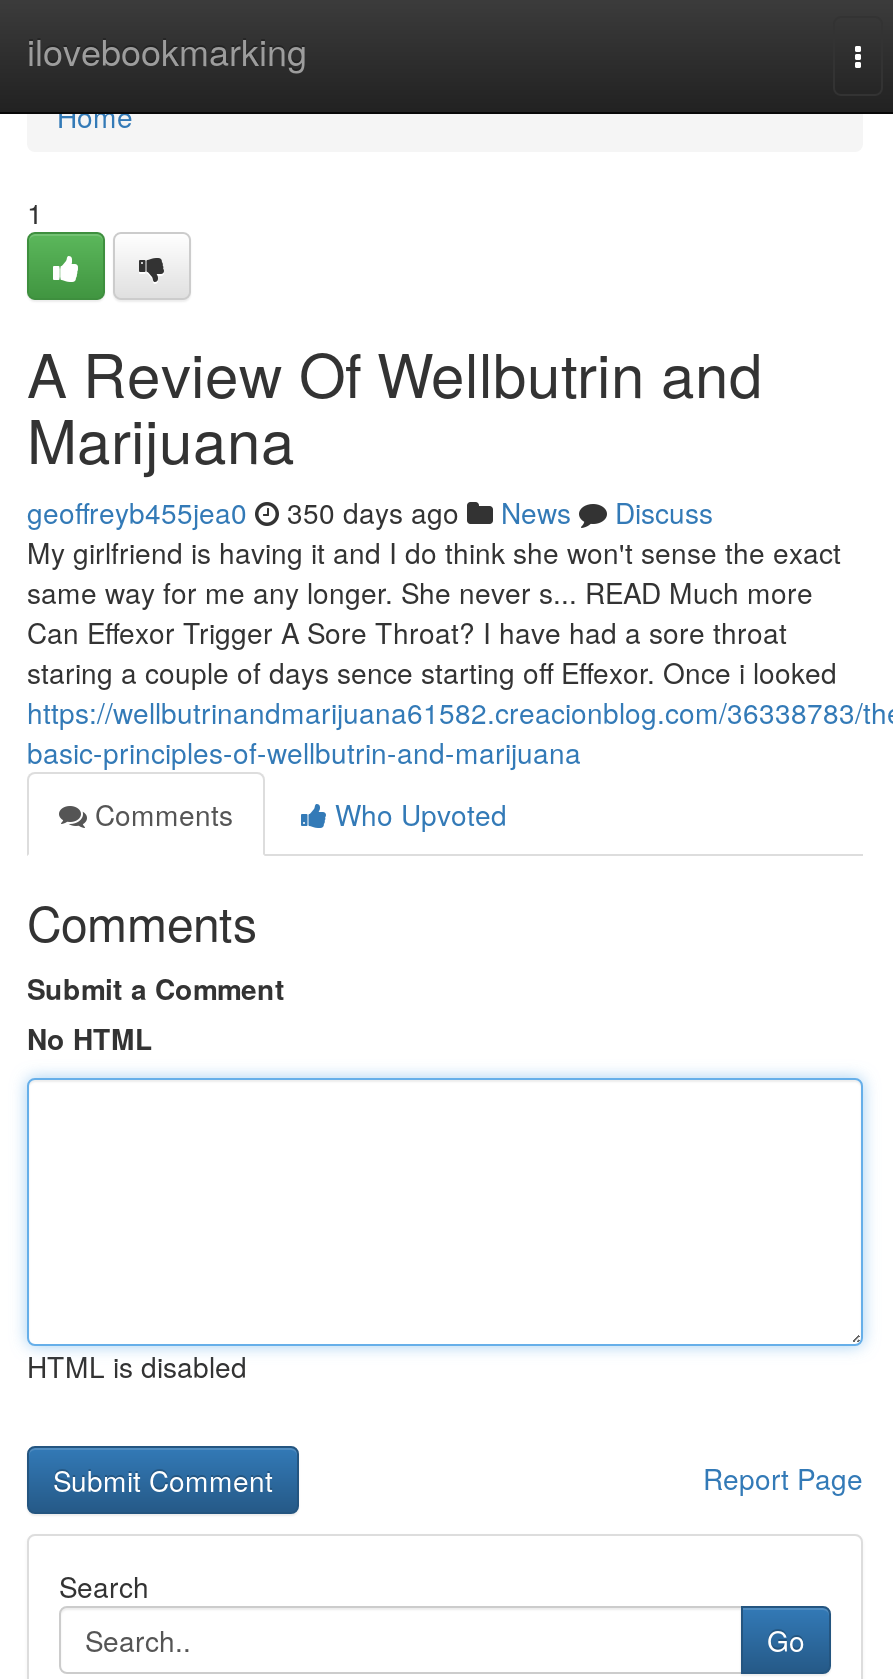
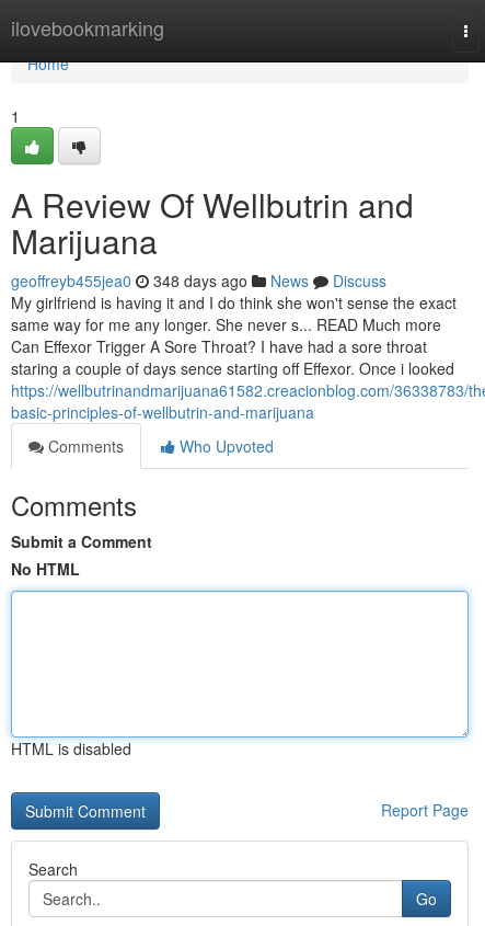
- geoffreyb455jea0 350 days ago News Discuss
+ geoffreyb455jea0 348 days ago News Discuss
